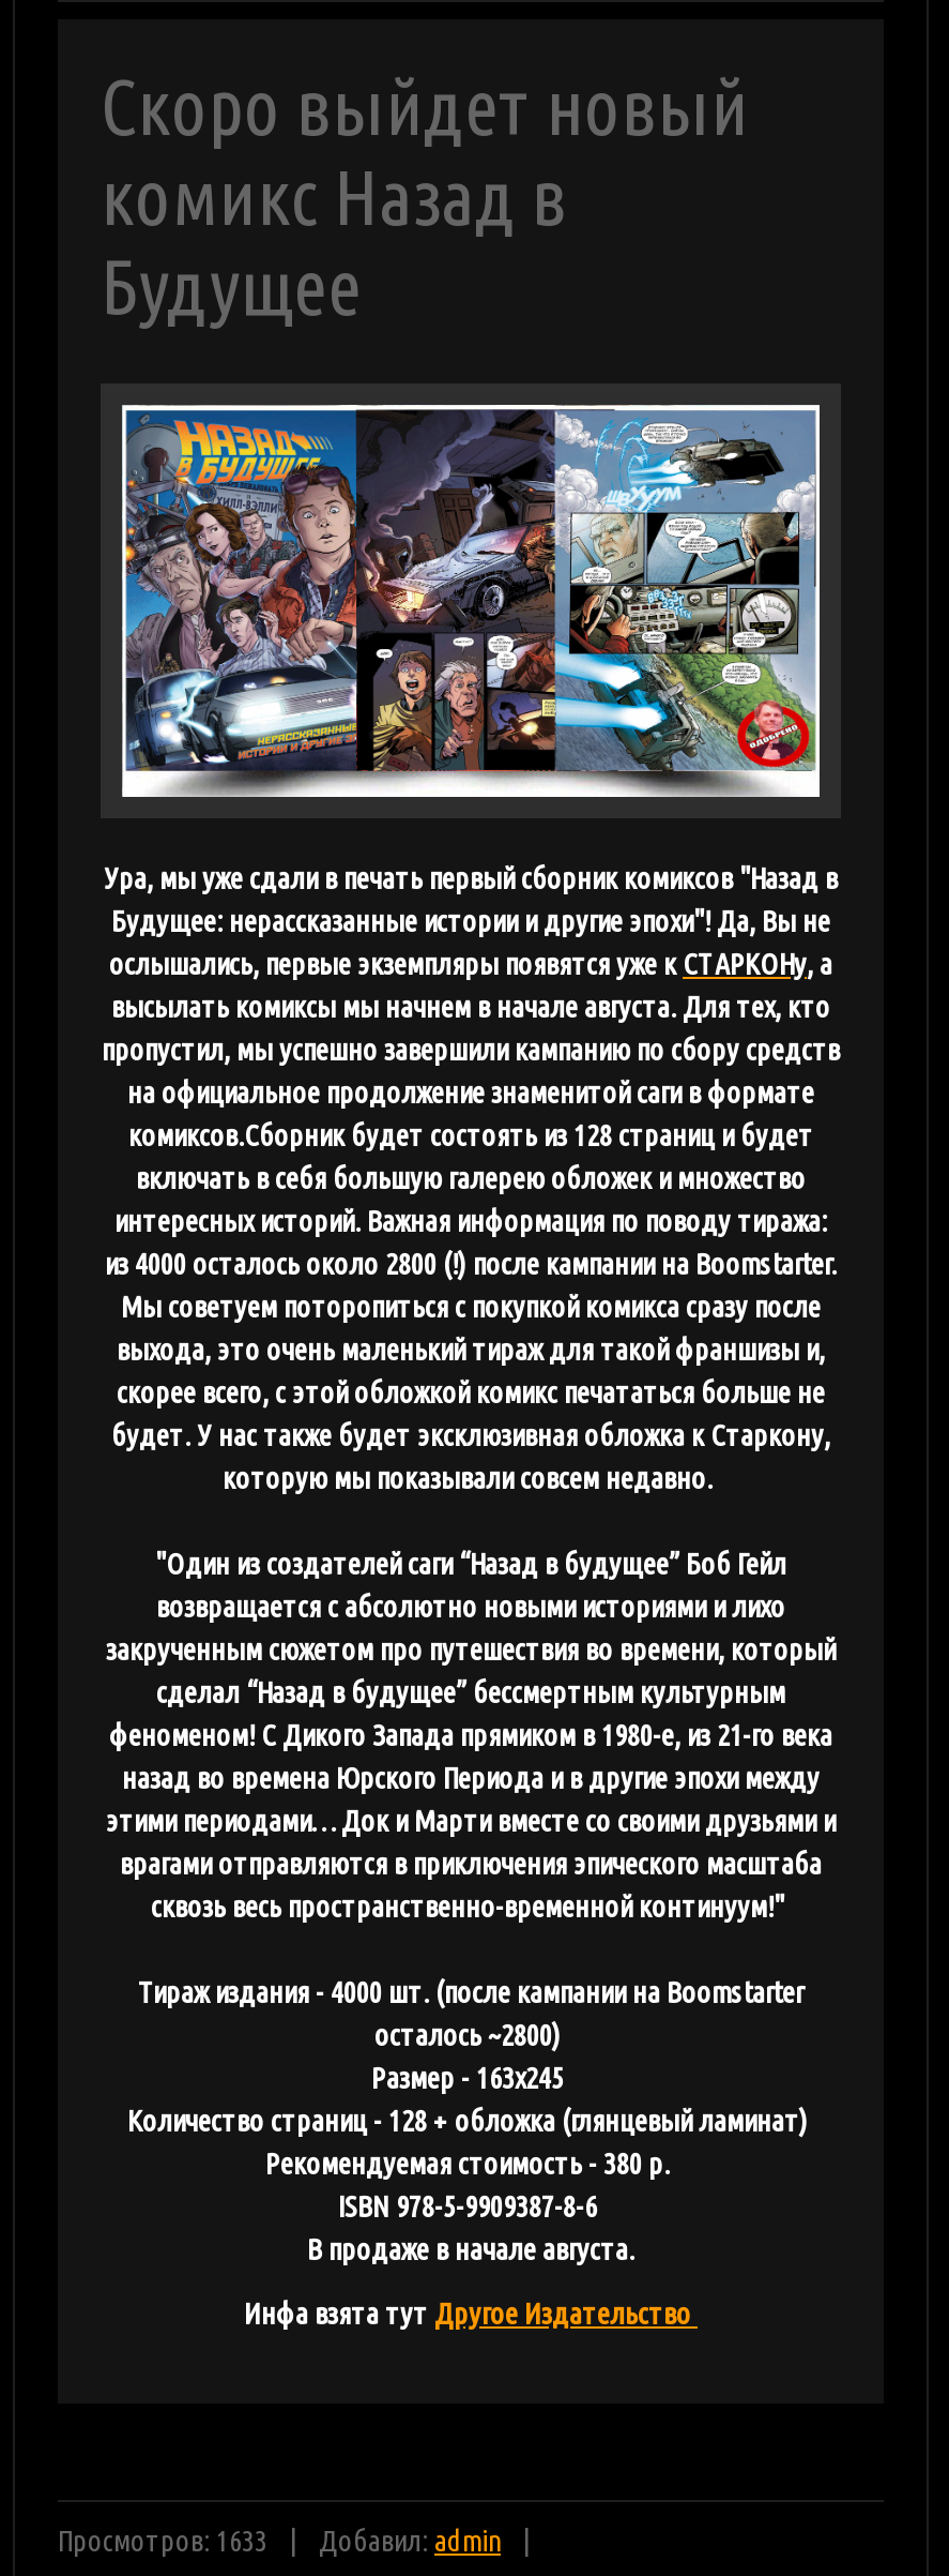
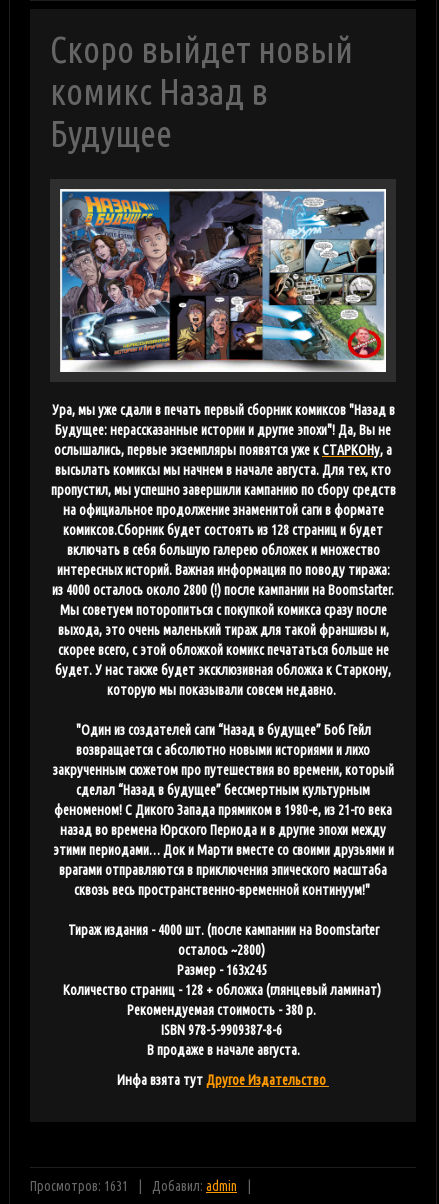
- Просмотров: 1633 Добавил: admin
+ Просмотров: 1631 Добавил: admin
